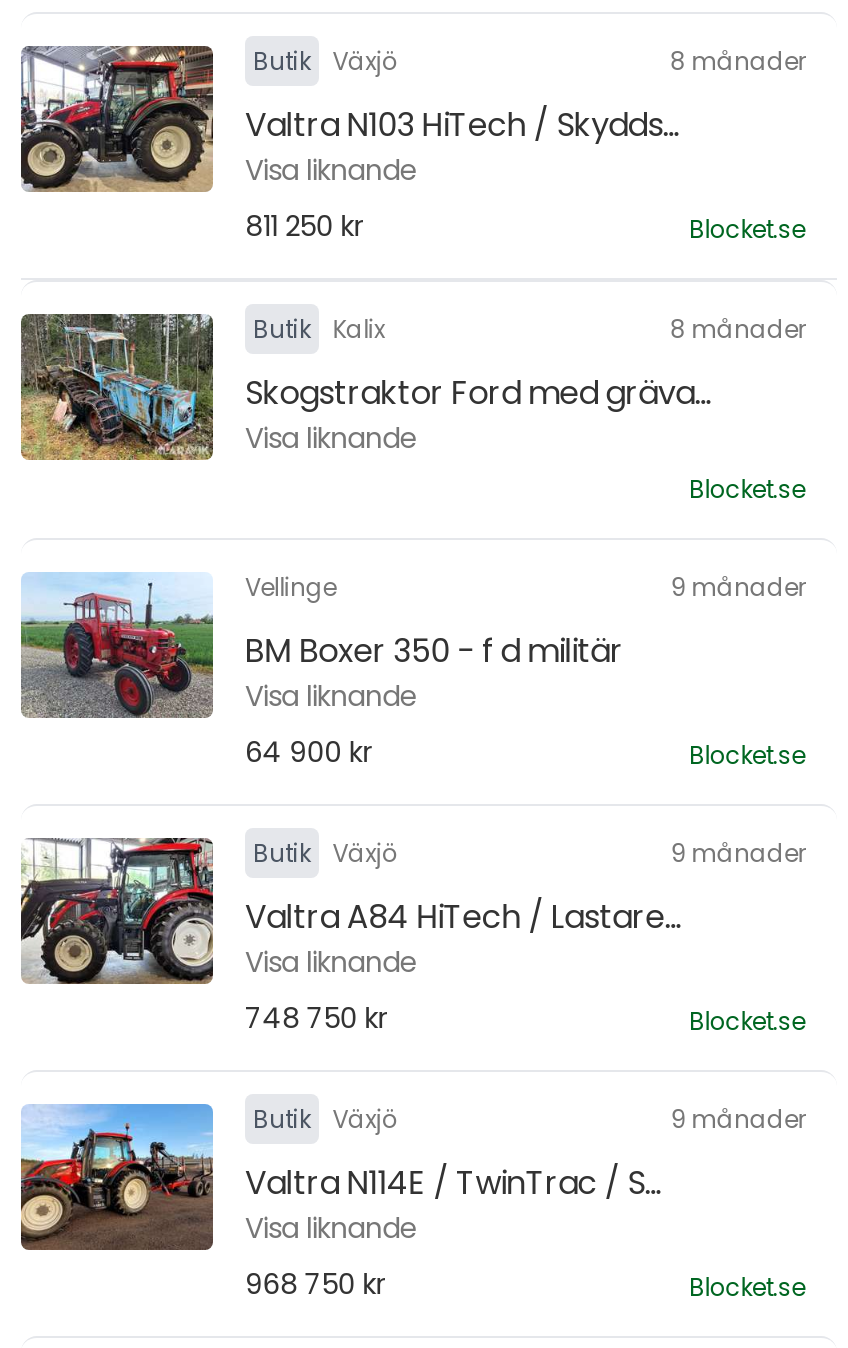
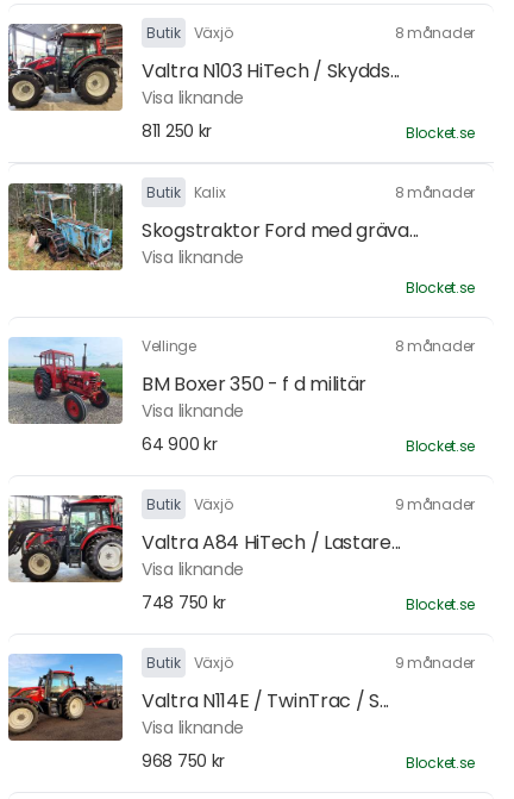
- 9 månader
+ 8 månader
